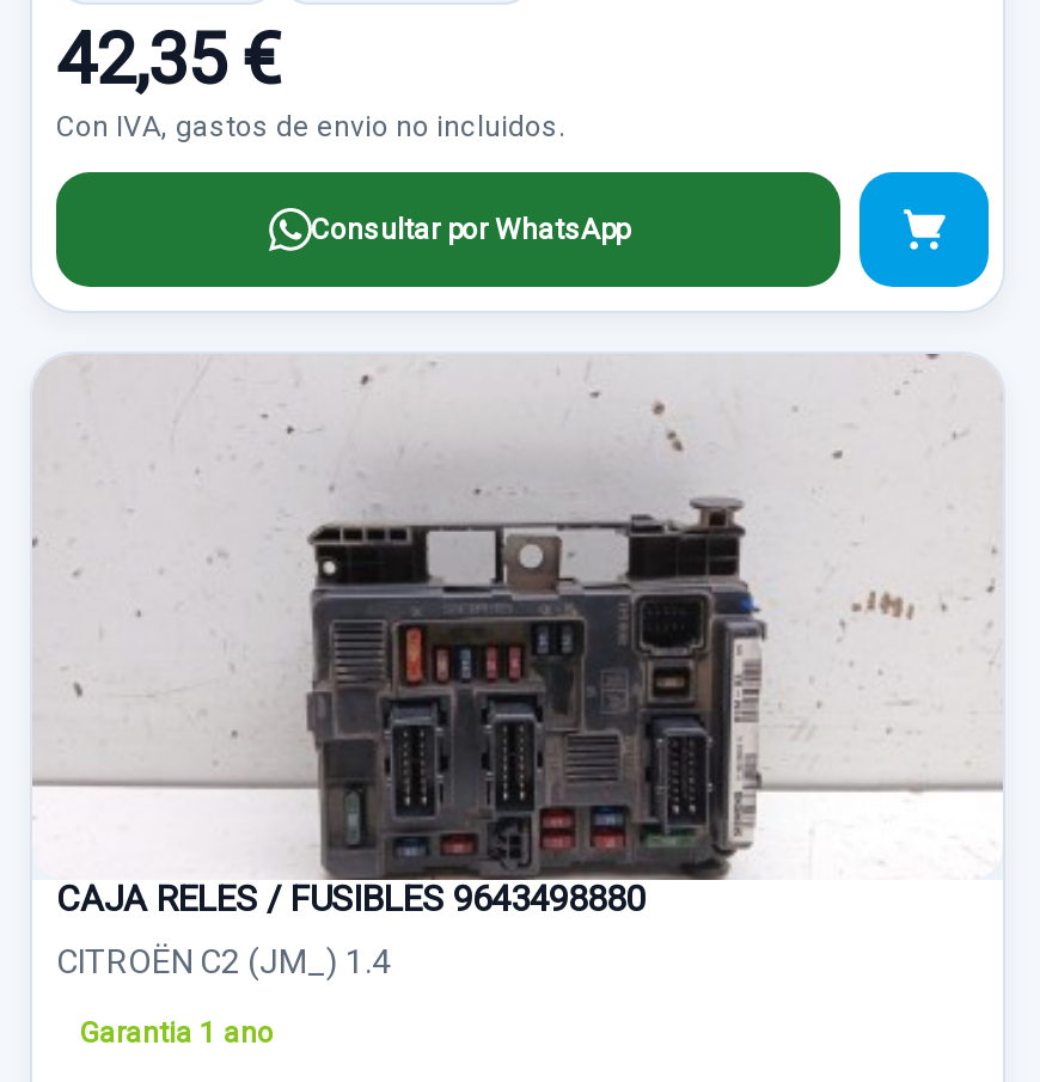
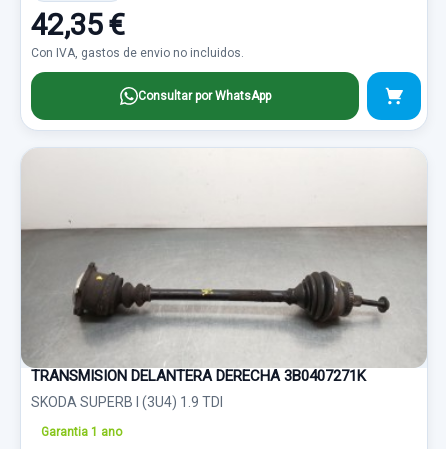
- [image]
- CAJA RELES / FUSIBLES 9643498880
+ [image]
+ TRANSMISION DELANTERA DERECHA 3B0407271K

- CITROËN C2 (JM_) 1.4
+ SKODA SUPERB I (3U4) 1.9 TDI
